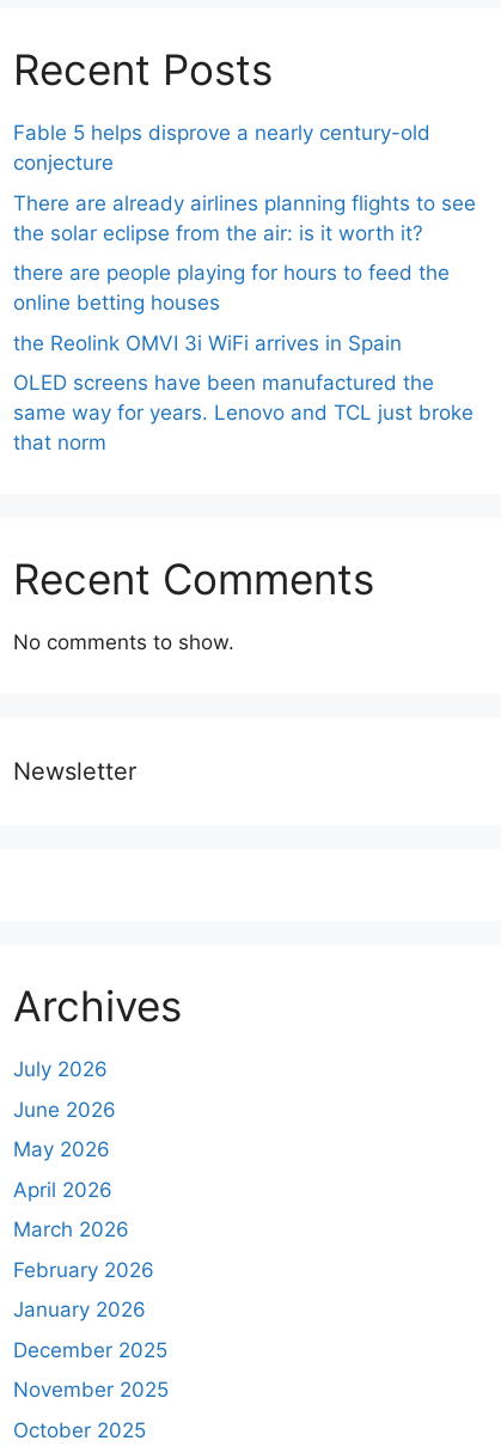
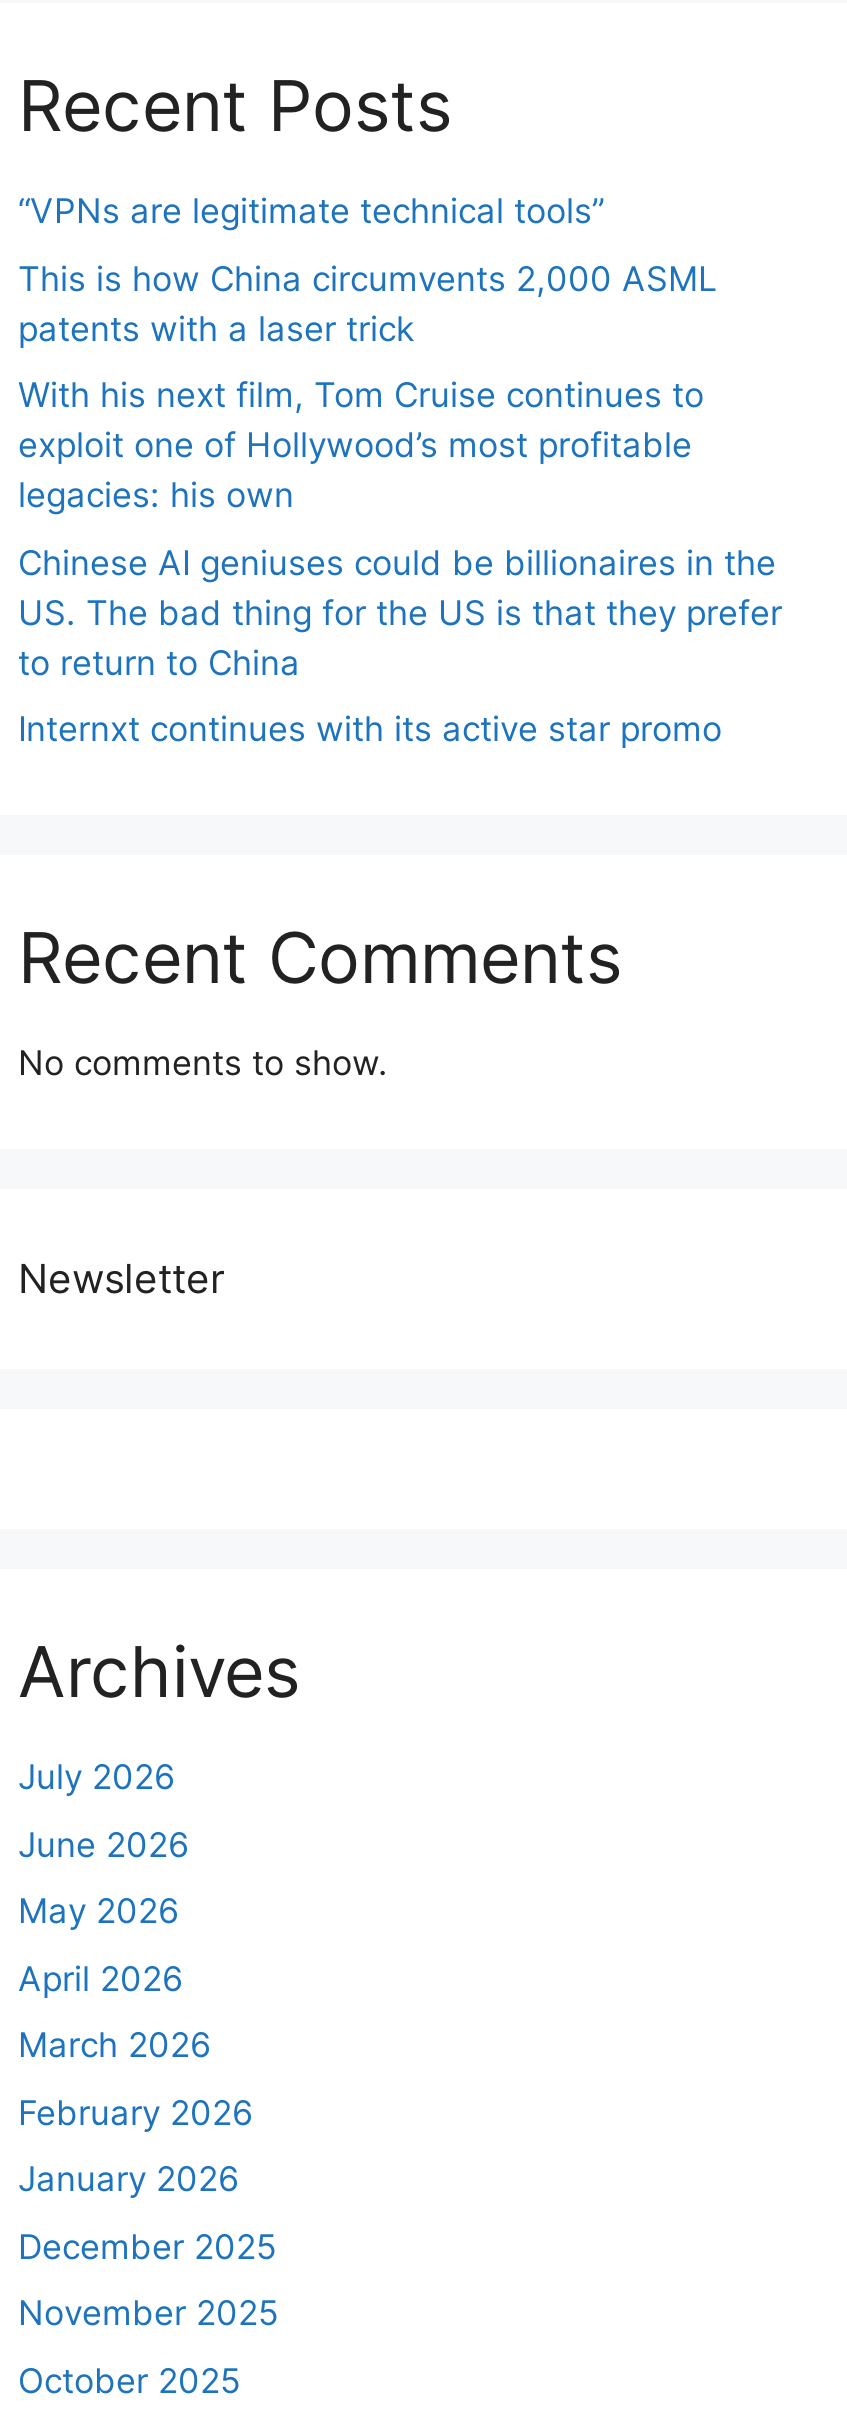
- Fable 5 helps disprove a nearly century-old
- conjecture
+ “VPNs are legitimate technical tools”

- There are already airlines planning flights to see
- the solar eclipse from the air: is it worth it?
+ This is how China circumvents 2,000 ASML
+ patents with a laser trick

- there are people playing for hours to feed the
- online betting houses
+ With his next film, Tom Cruise continues to
+ exploit one of Hollywood’s most profitable
+ legacies: his own

- the Reolink OMVI 3i WiFi arrives in Spain
+ Chinese AI geniuses could be billionaires in the
+ US. The bad thing for the US is that they prefer
+ to return to China

- OLED screens have been manufactured the
- same way for years. Lenovo and TCL just broke
- that norm
+ Internxt continues with its active star promo
